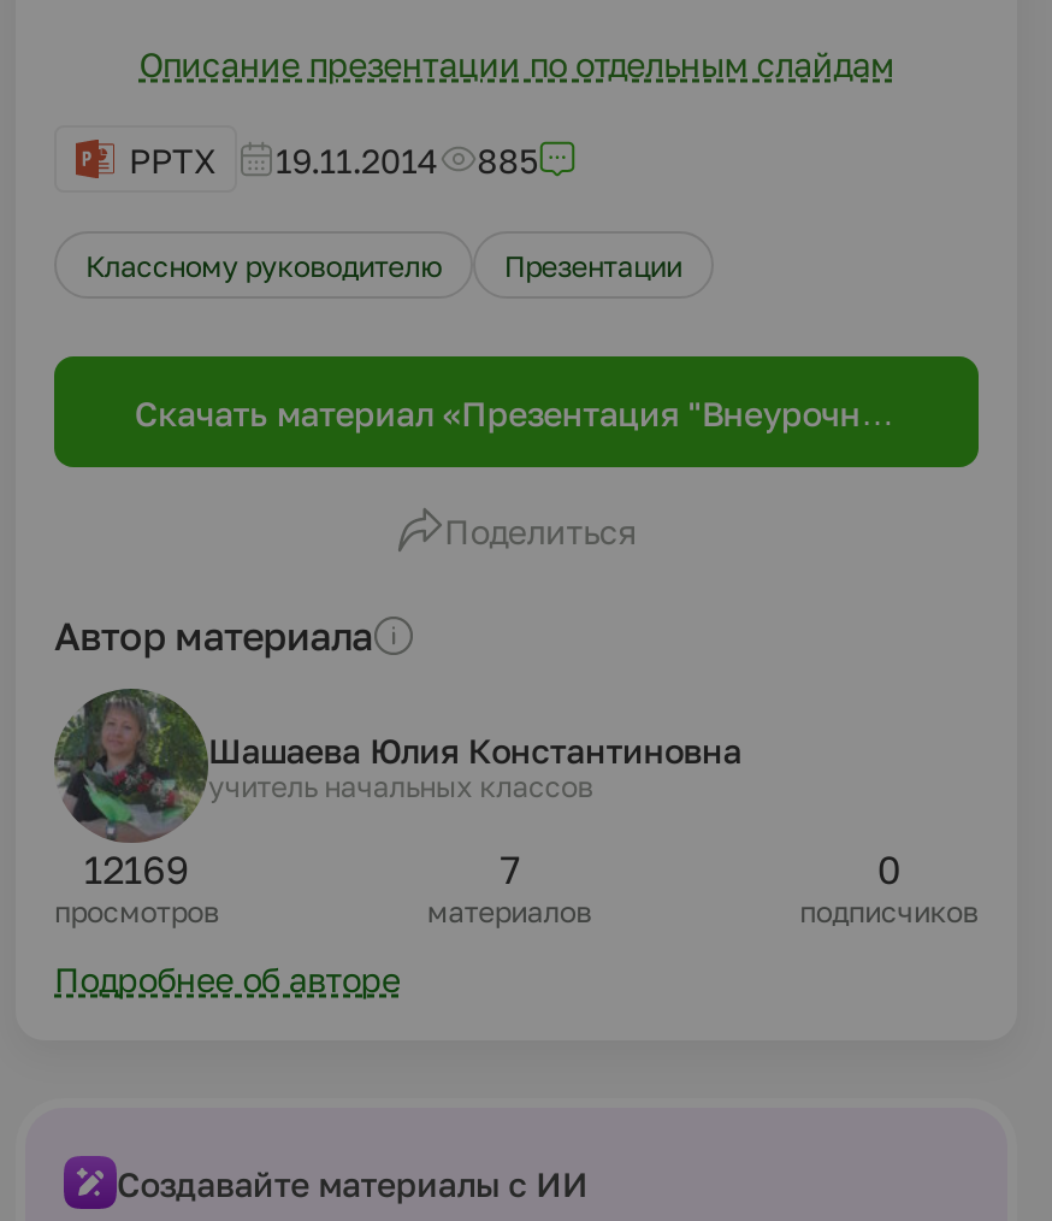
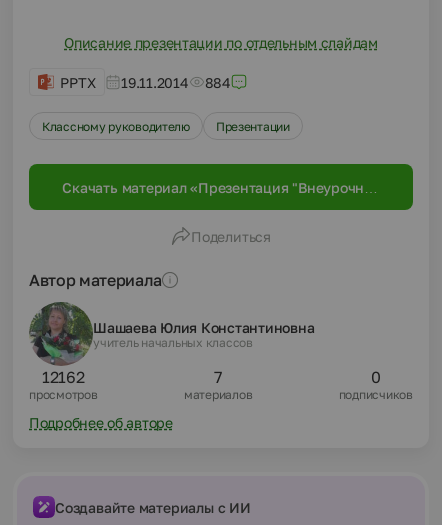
- PPTX 19.11.2014 885
+ PPTX 19.11.2014 884

- 12169
+ 12162
